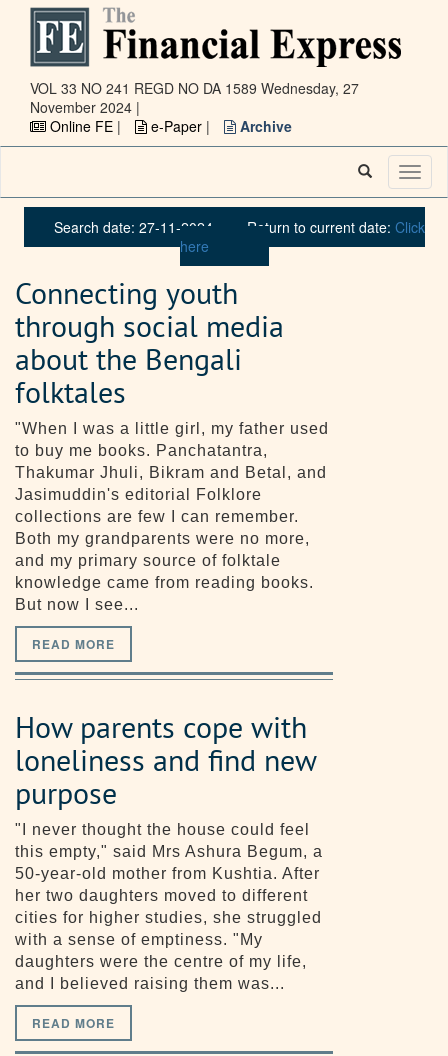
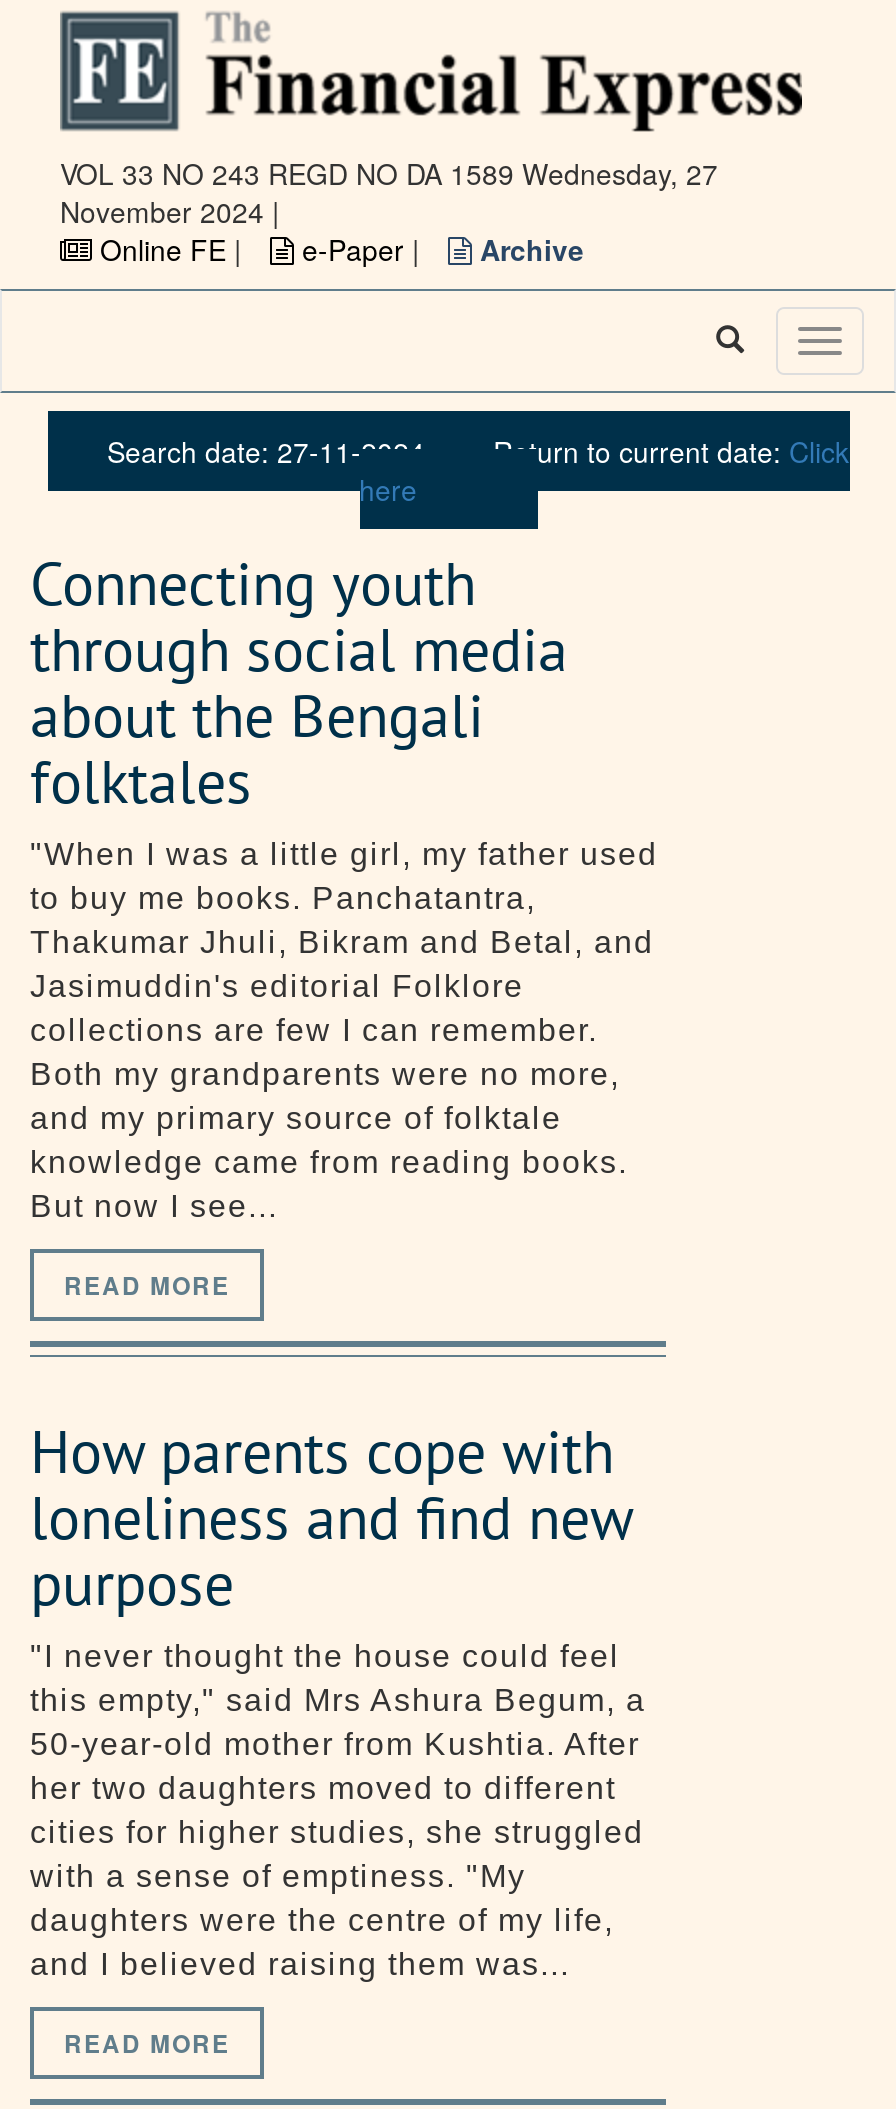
- VOL 33 NO 241 REGD NO DA 1589 Wednesday, 27
+ VOL 33 NO 243 REGD NO DA 1589 Wednesday, 27
